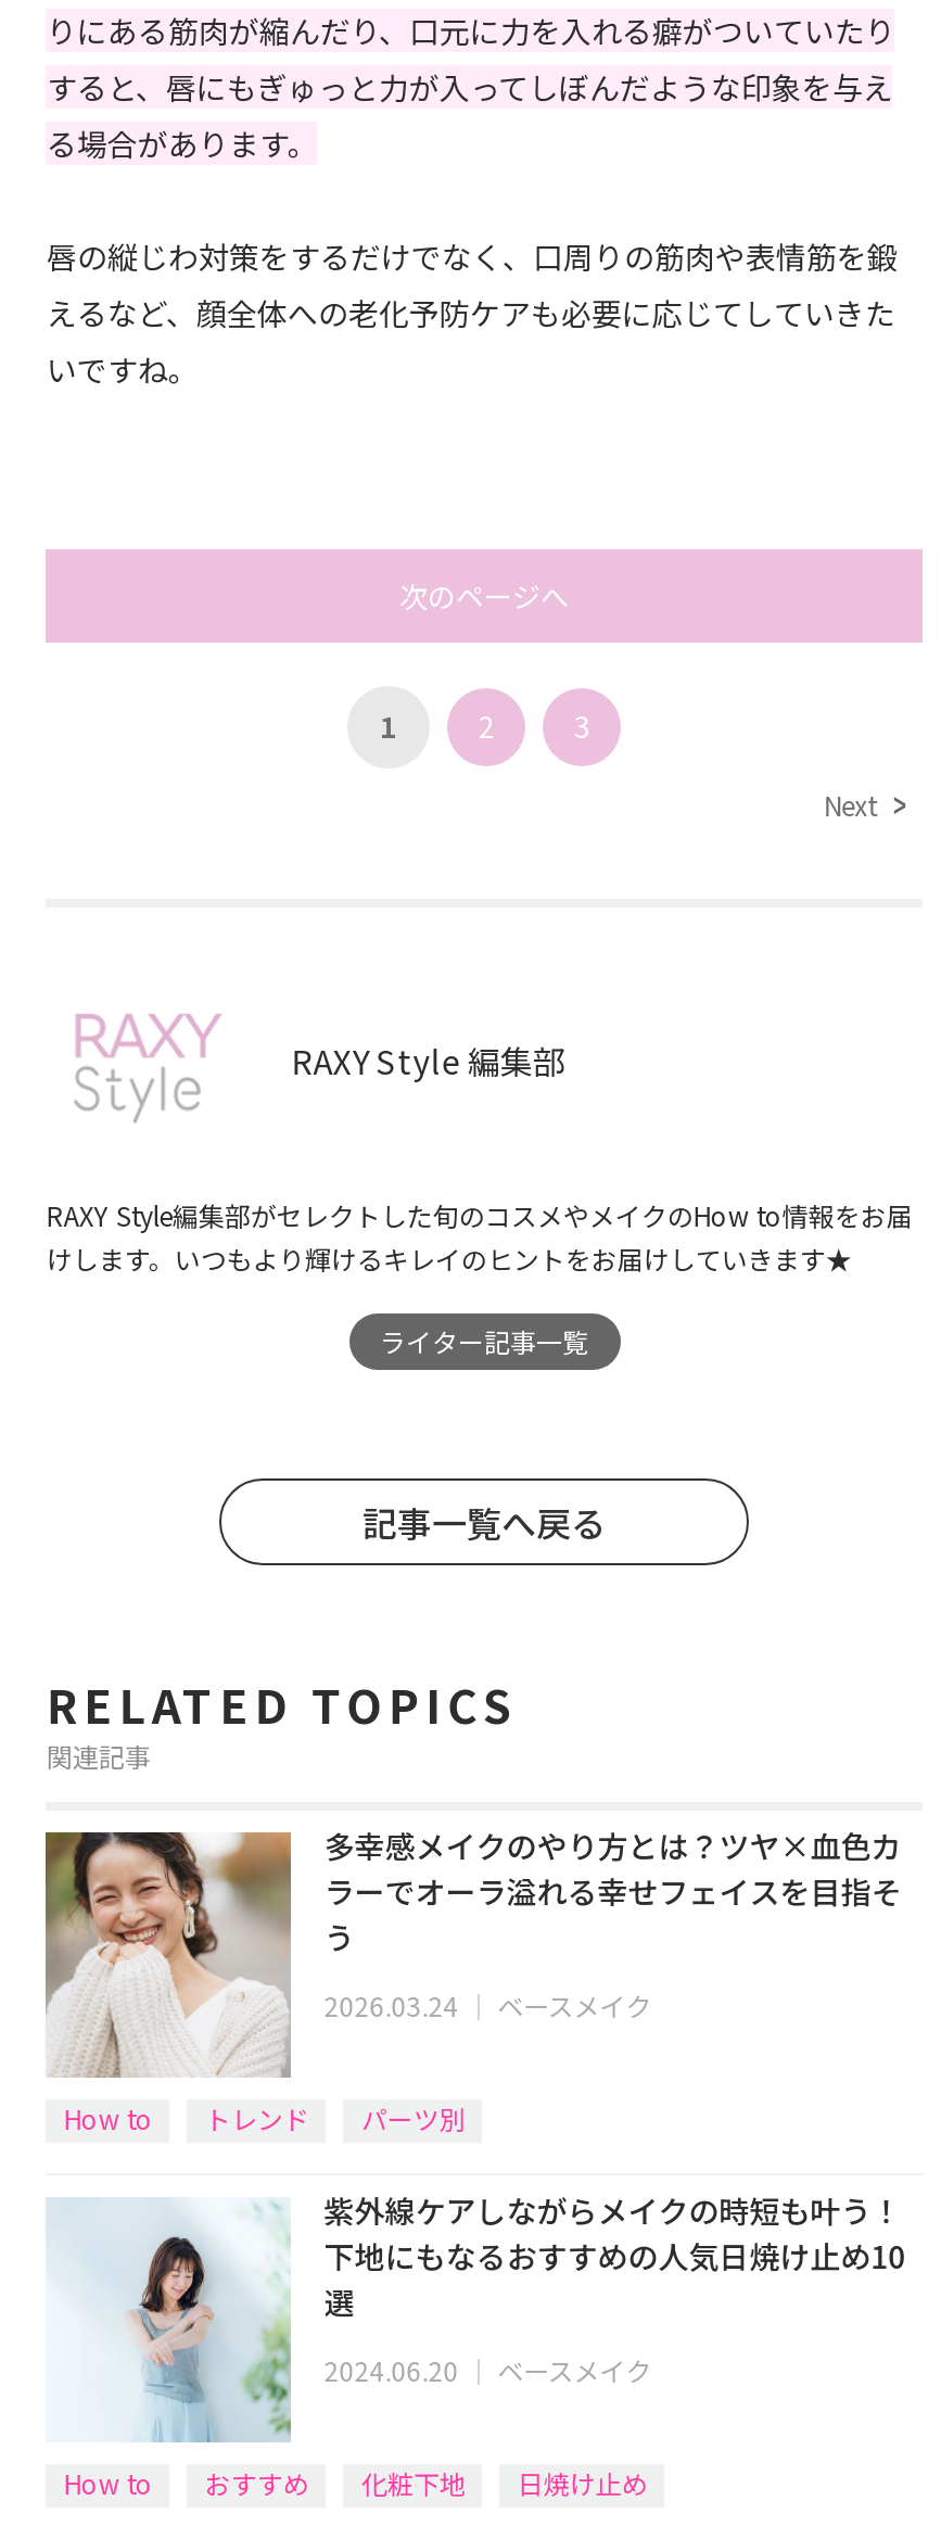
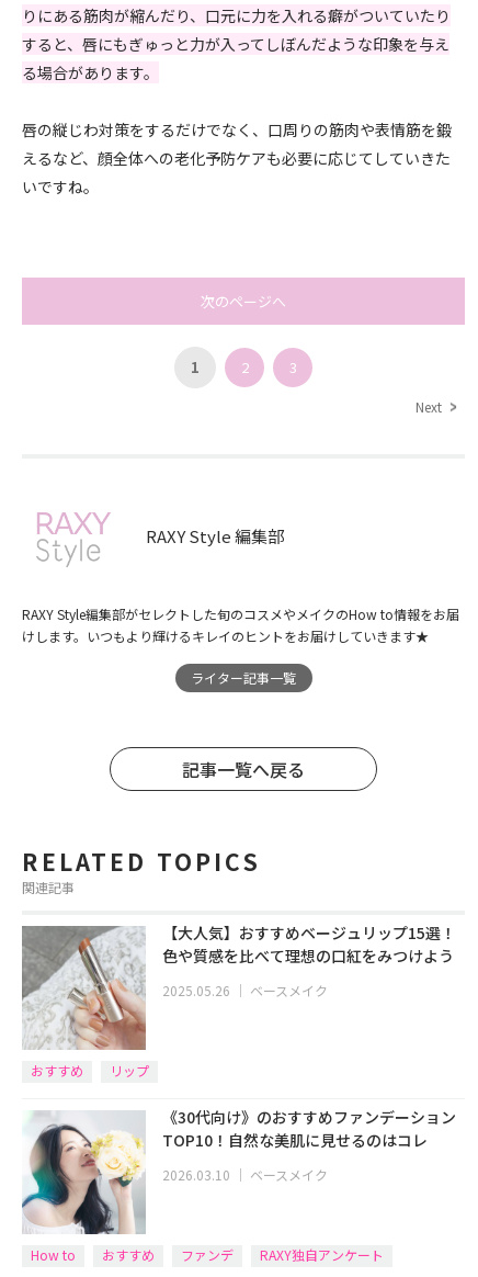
- [image]
- How to
- トレンド
- パーツ別
+ [image]
+ おすすめ
+ リップ

- 多幸感メイクのやり方とは？ツヤ×血色カ
- ラーでオーラ溢れる幸せフェイスを目指そ
- う
+ 【大人気】おすすめベージュリップ15選！
+ 色や質感を比べて理想の口紅をみつけよう

- 2026.03.24｜ベースメイク
+ 2025.05.26｜ベースメイク

- [image]
- 紫外線ケアしながらメイクの時短も叶う！
- 下地にもなるおすすめの人気日焼け止め10
- 選
+ [image]
+ 《30代向け》のおすすめファンデーション
+ TOP10！自然な美肌に見せるのはコレ

- 2024.06.20｜ベースメイク
+ 2026.03.10｜ベースメイク

- 化粧下地
- 日焼け止め
+ ファンデ
+ RAXY独自アンケート
